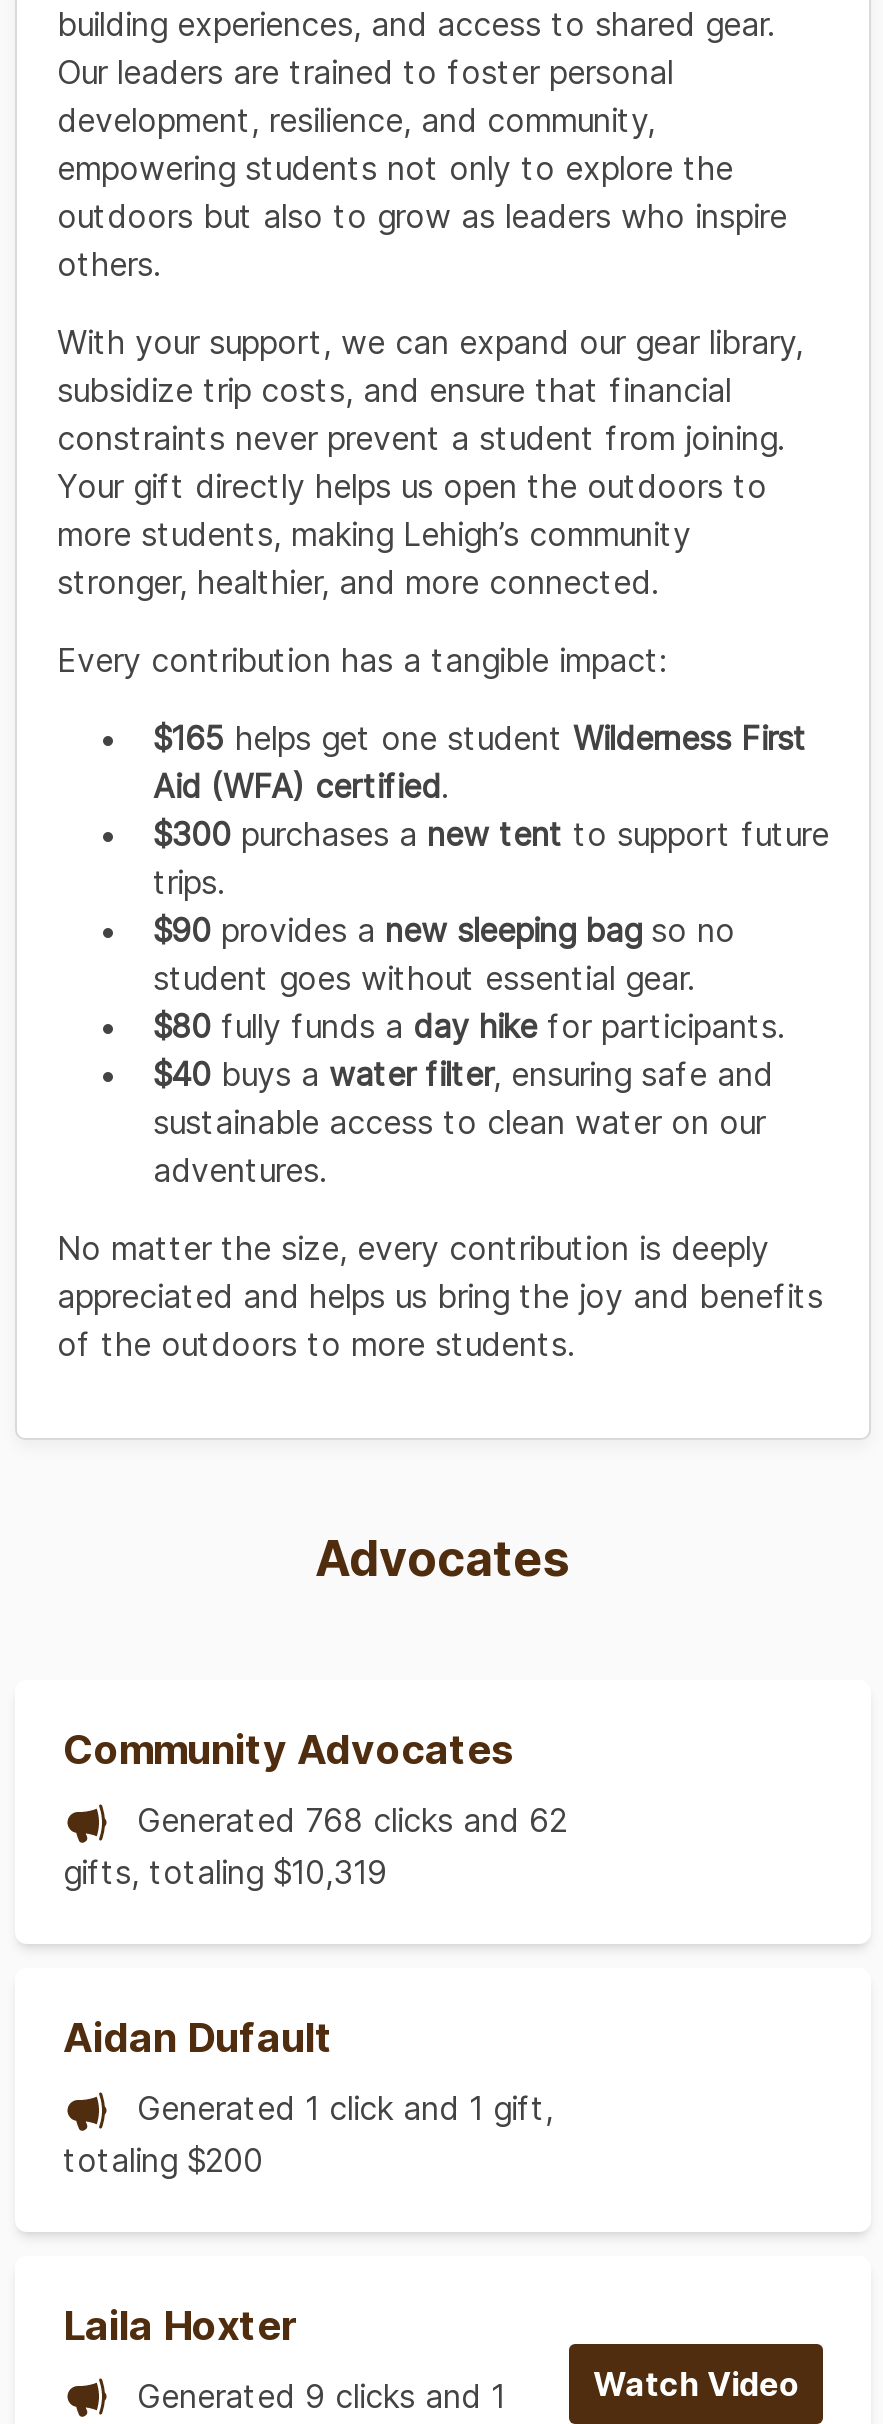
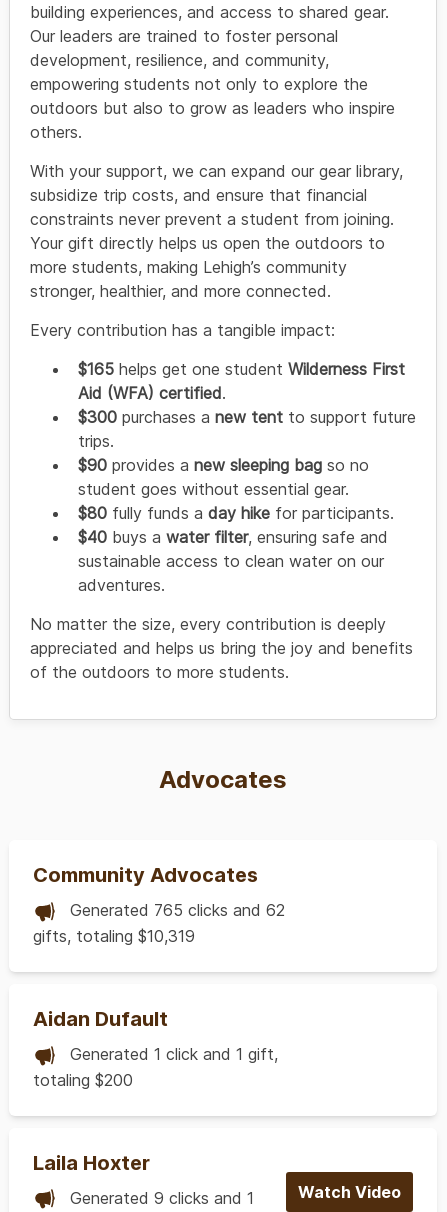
- Generated 768 clicks and 62
+ Generated 765 clicks and 62
